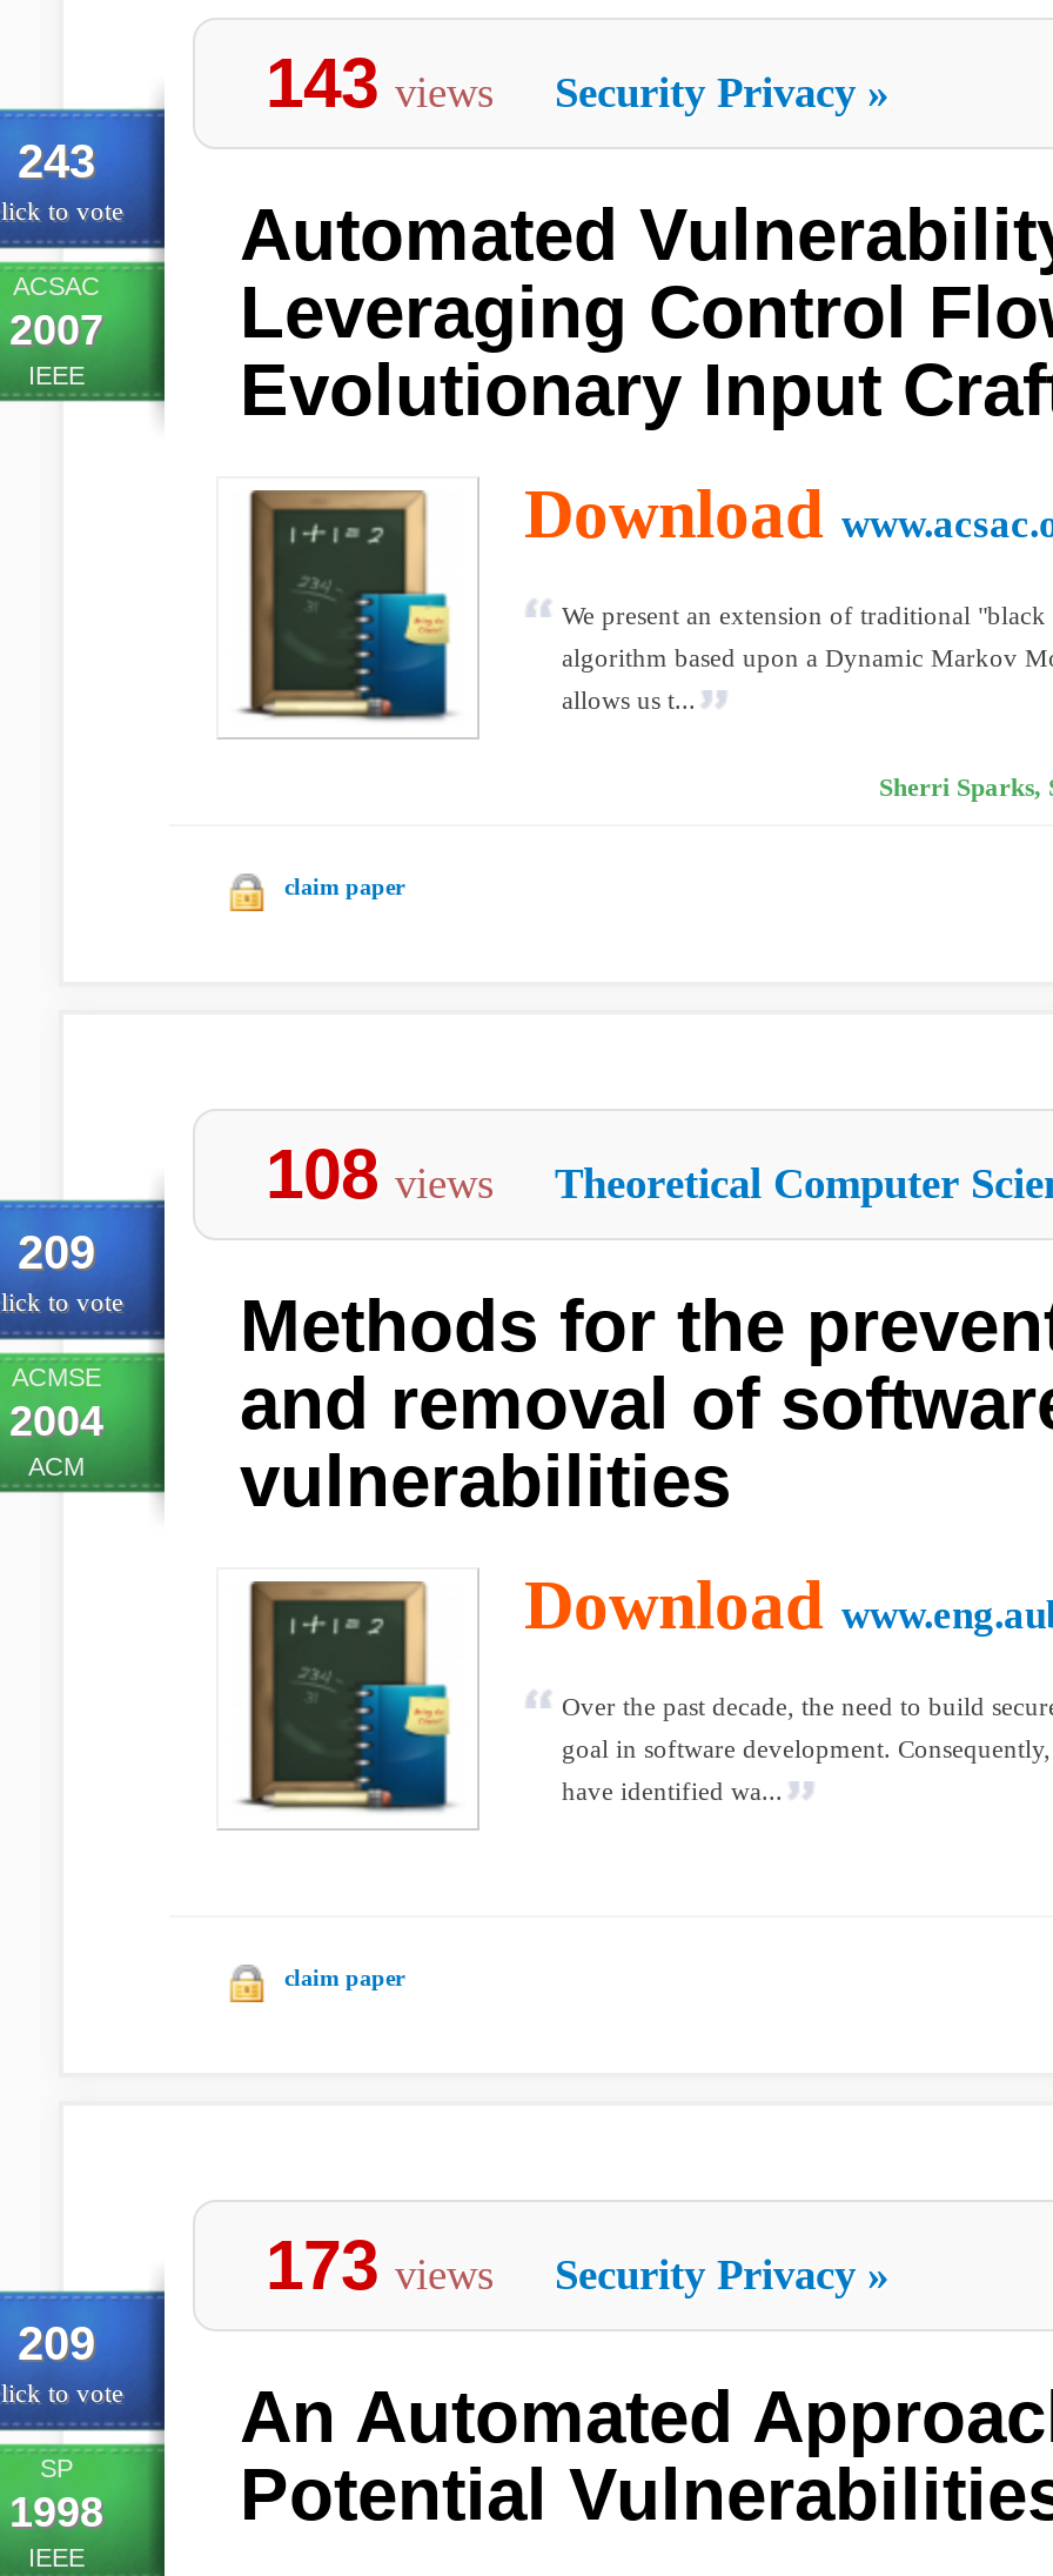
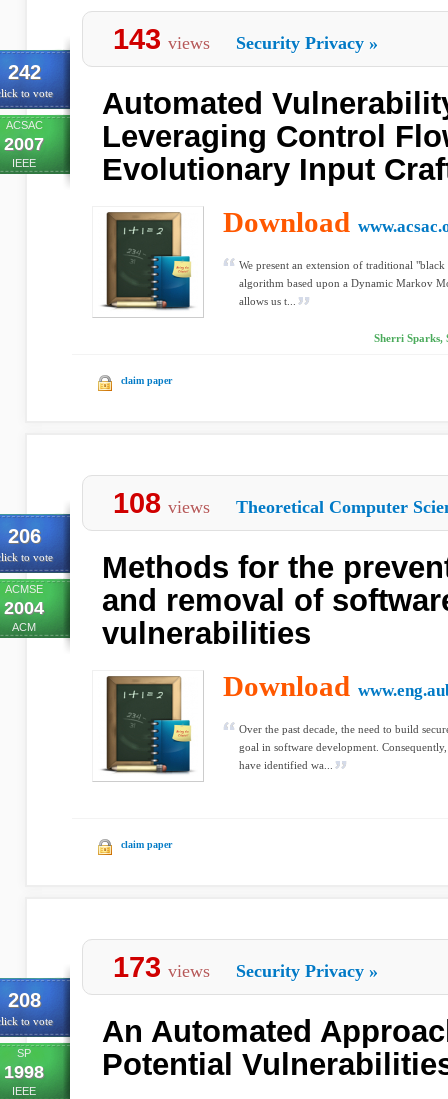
- 243
+ 242

- 209
+ 206

- 209
+ 208
